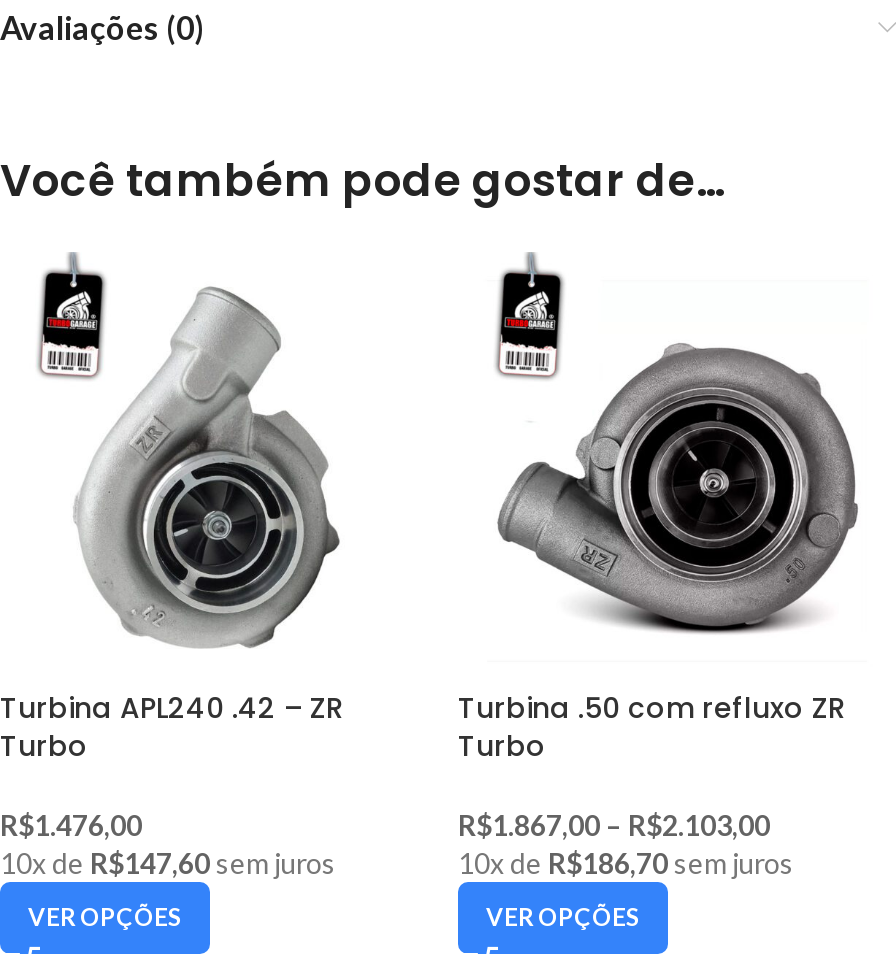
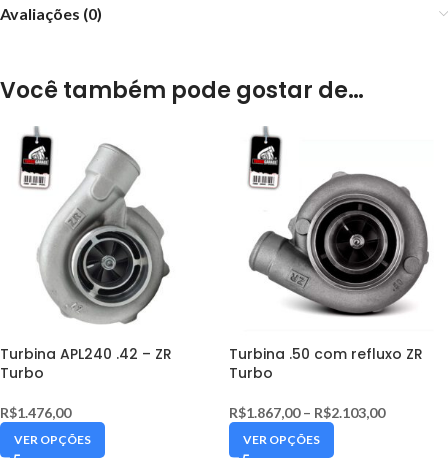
- 10x de R$147,60 sem juros

- 10x de R$186,70 sem juros
